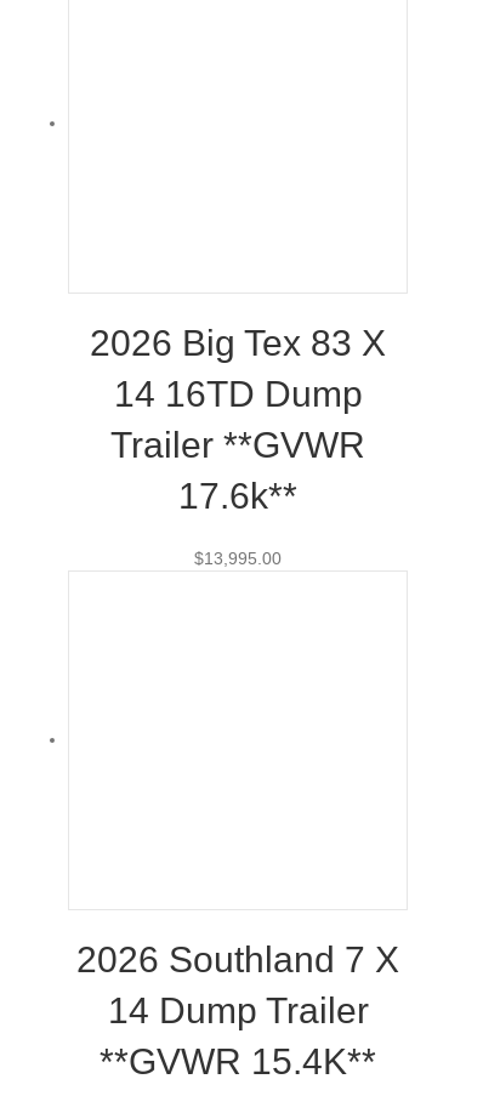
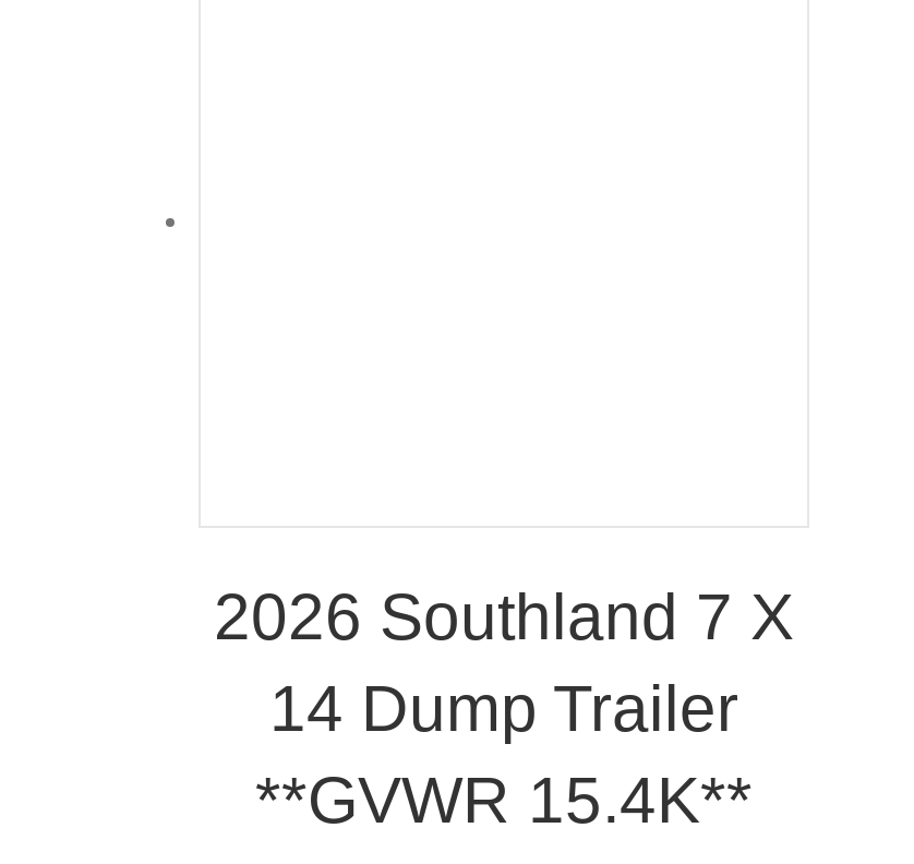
- 2026 Big Tex 83 X
- 14 16TD Dump
- Trailer **GVWR
- 17.6k**
- $13,995.00
